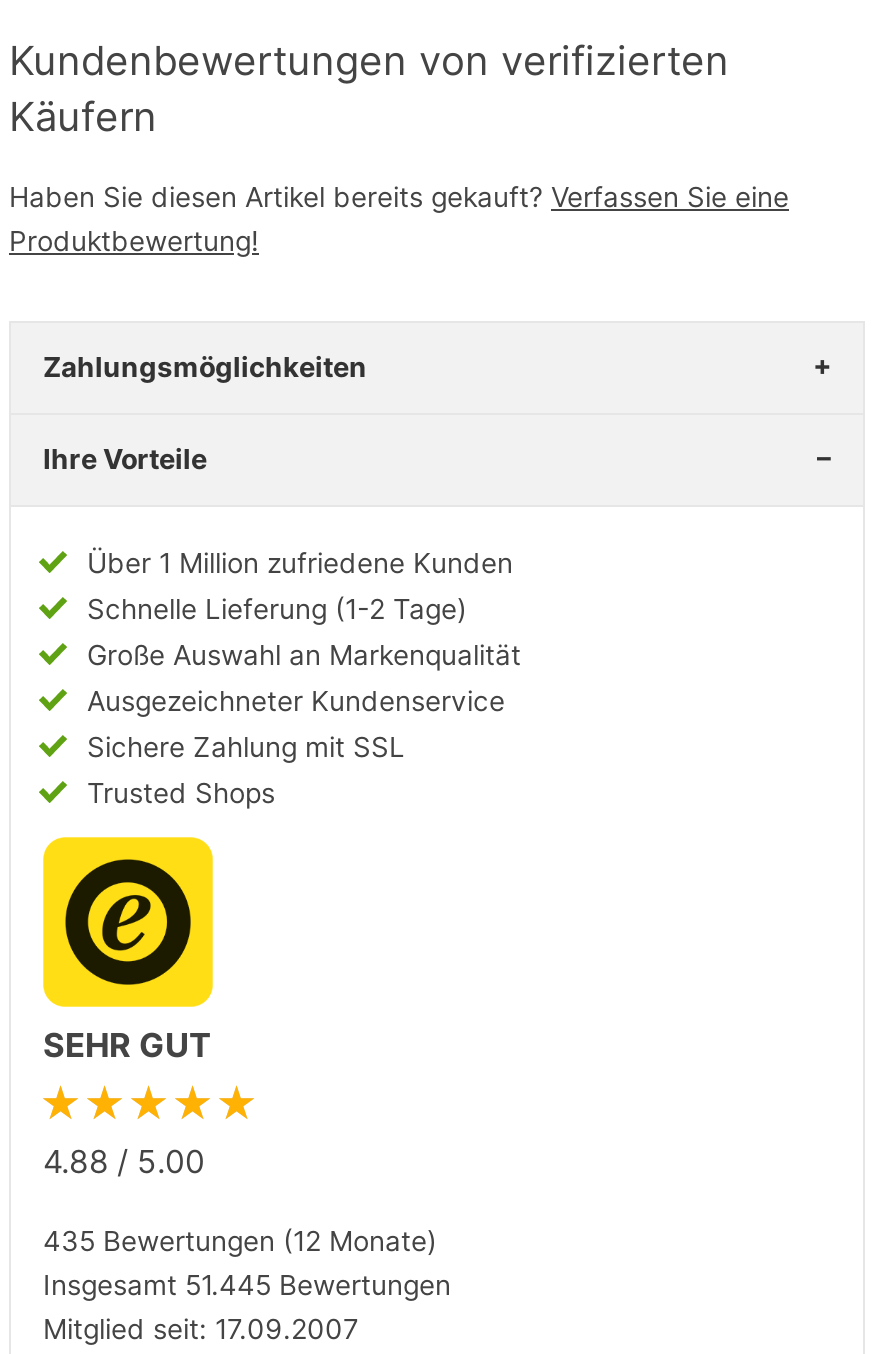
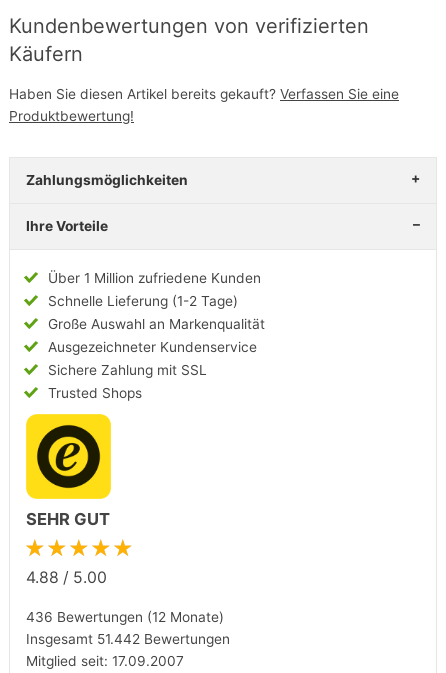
- 435 Bewertungen (12 Monate)
+ 436 Bewertungen (12 Monate)

- Insgesamt 51.445 Bewertungen
+ Insgesamt 51.442 Bewertungen
